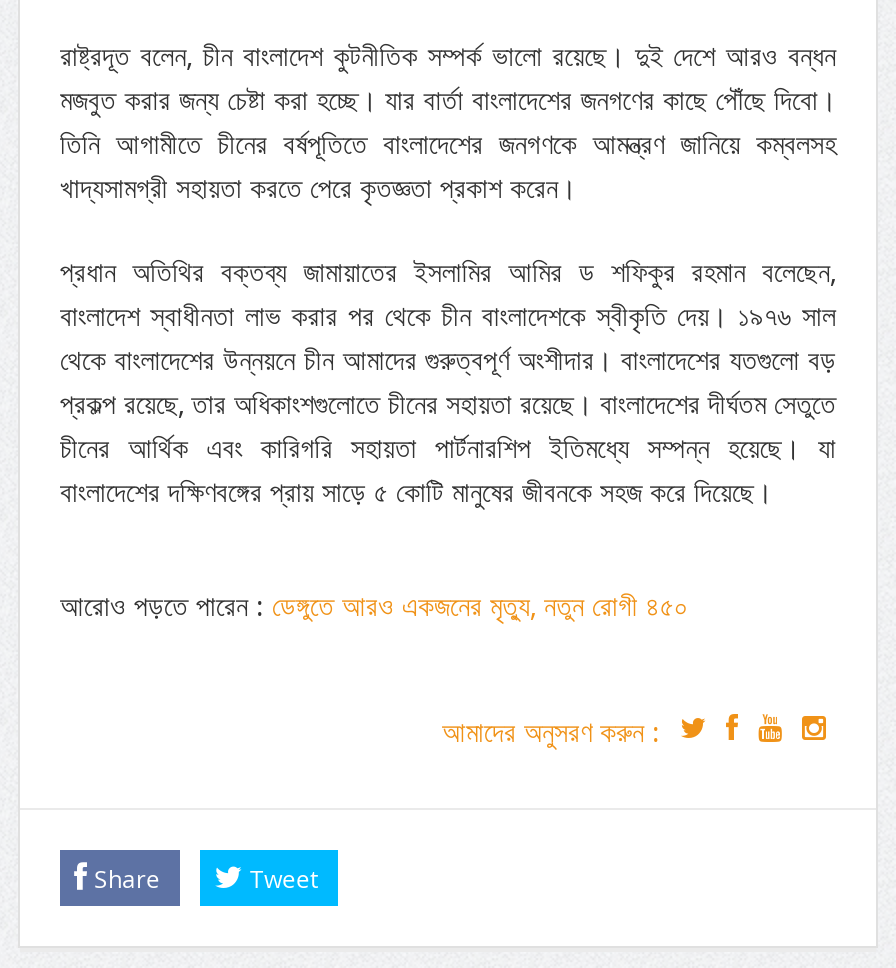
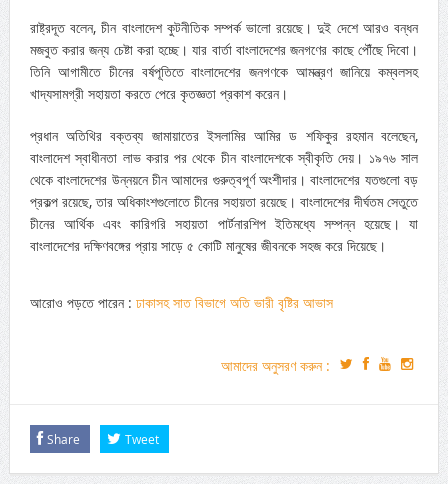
- আরোও পড়তে পারেন : ডেঙ্গুতে আরও একজনের মৃত্যু, নতুন রোগী ৪৫০
+ আরোও পড়তে পারেন : ঢাকাসহ সাত বিভাগে অতি ভারী বৃষ্টির আভাস
